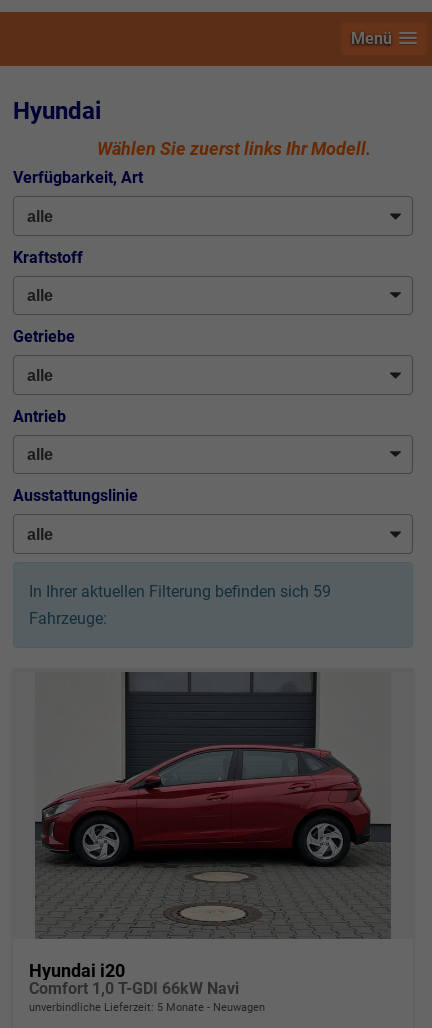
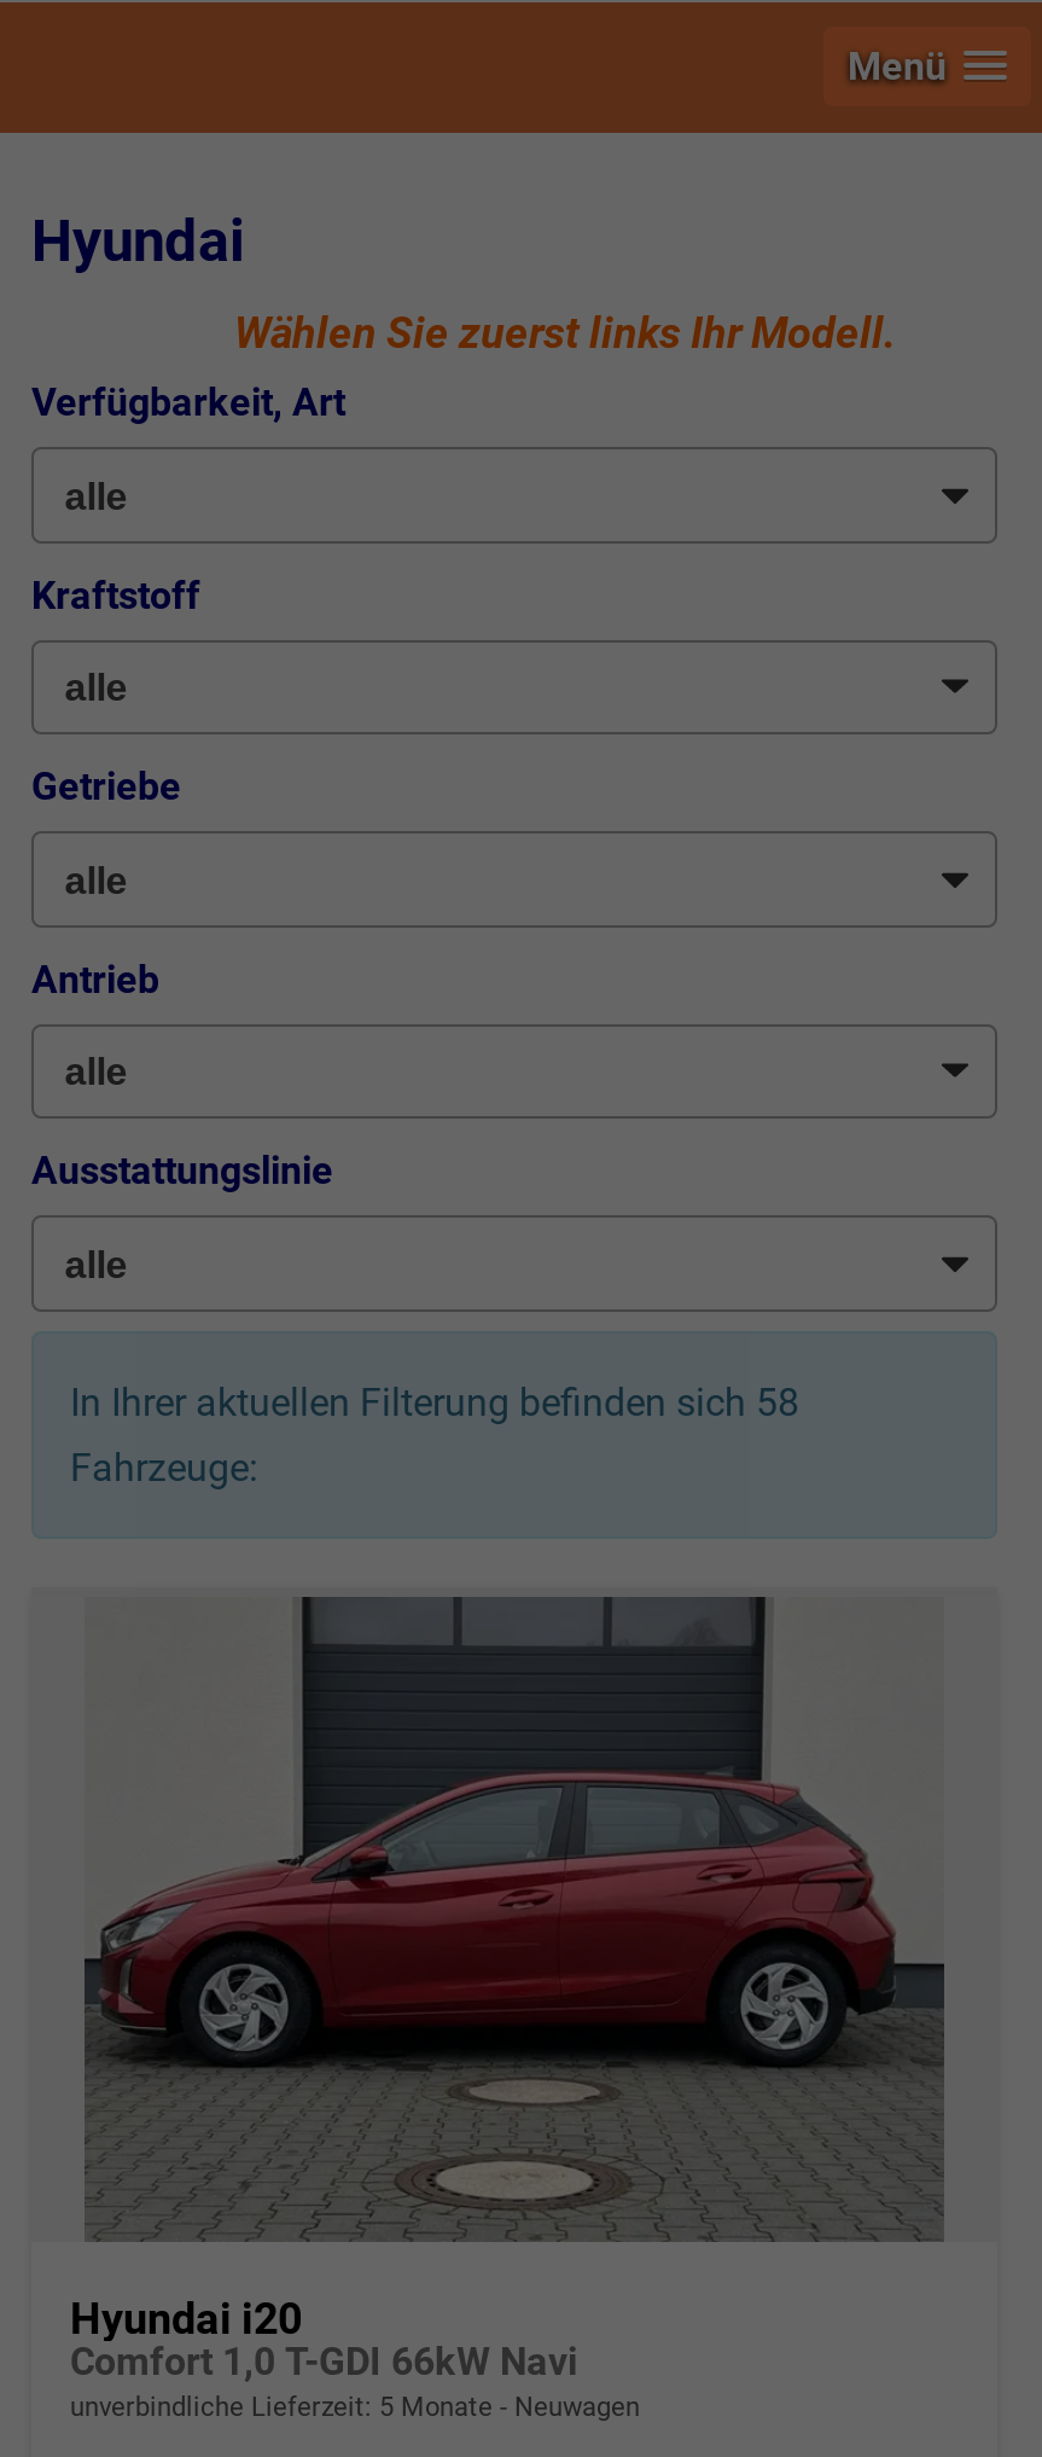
- In Ihrer aktuellen Filterung befinden sich 59
+ In Ihrer aktuellen Filterung befinden sich 58
